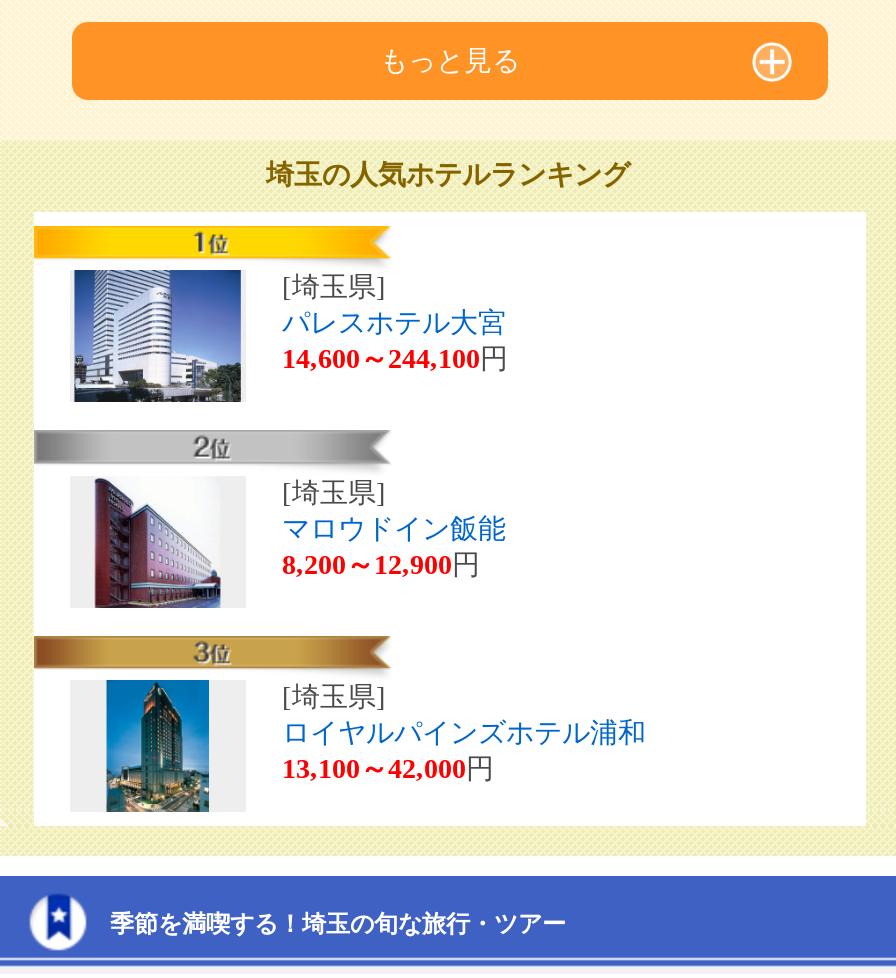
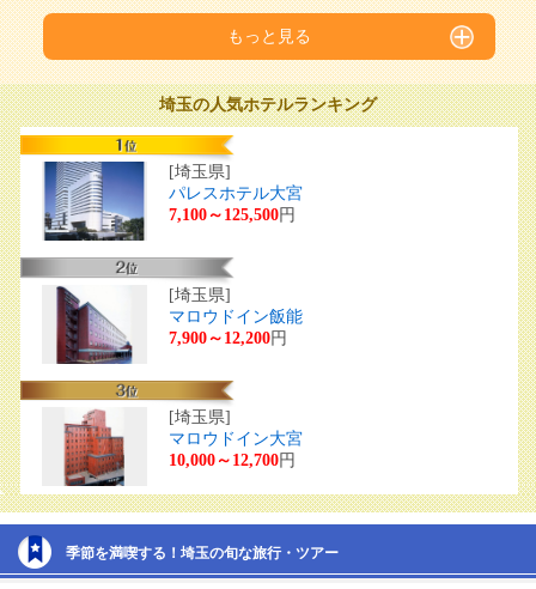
- 14,600～244,100円
+ 7,100～125,500円

- 8,200～12,900円
+ 7,900～12,200円

- [image]
- ロイヤルパインズホテル浦和
- 13,100～42,000円
+ [image]
+ マロウドイン大宮
+ 10,000～12,700円
